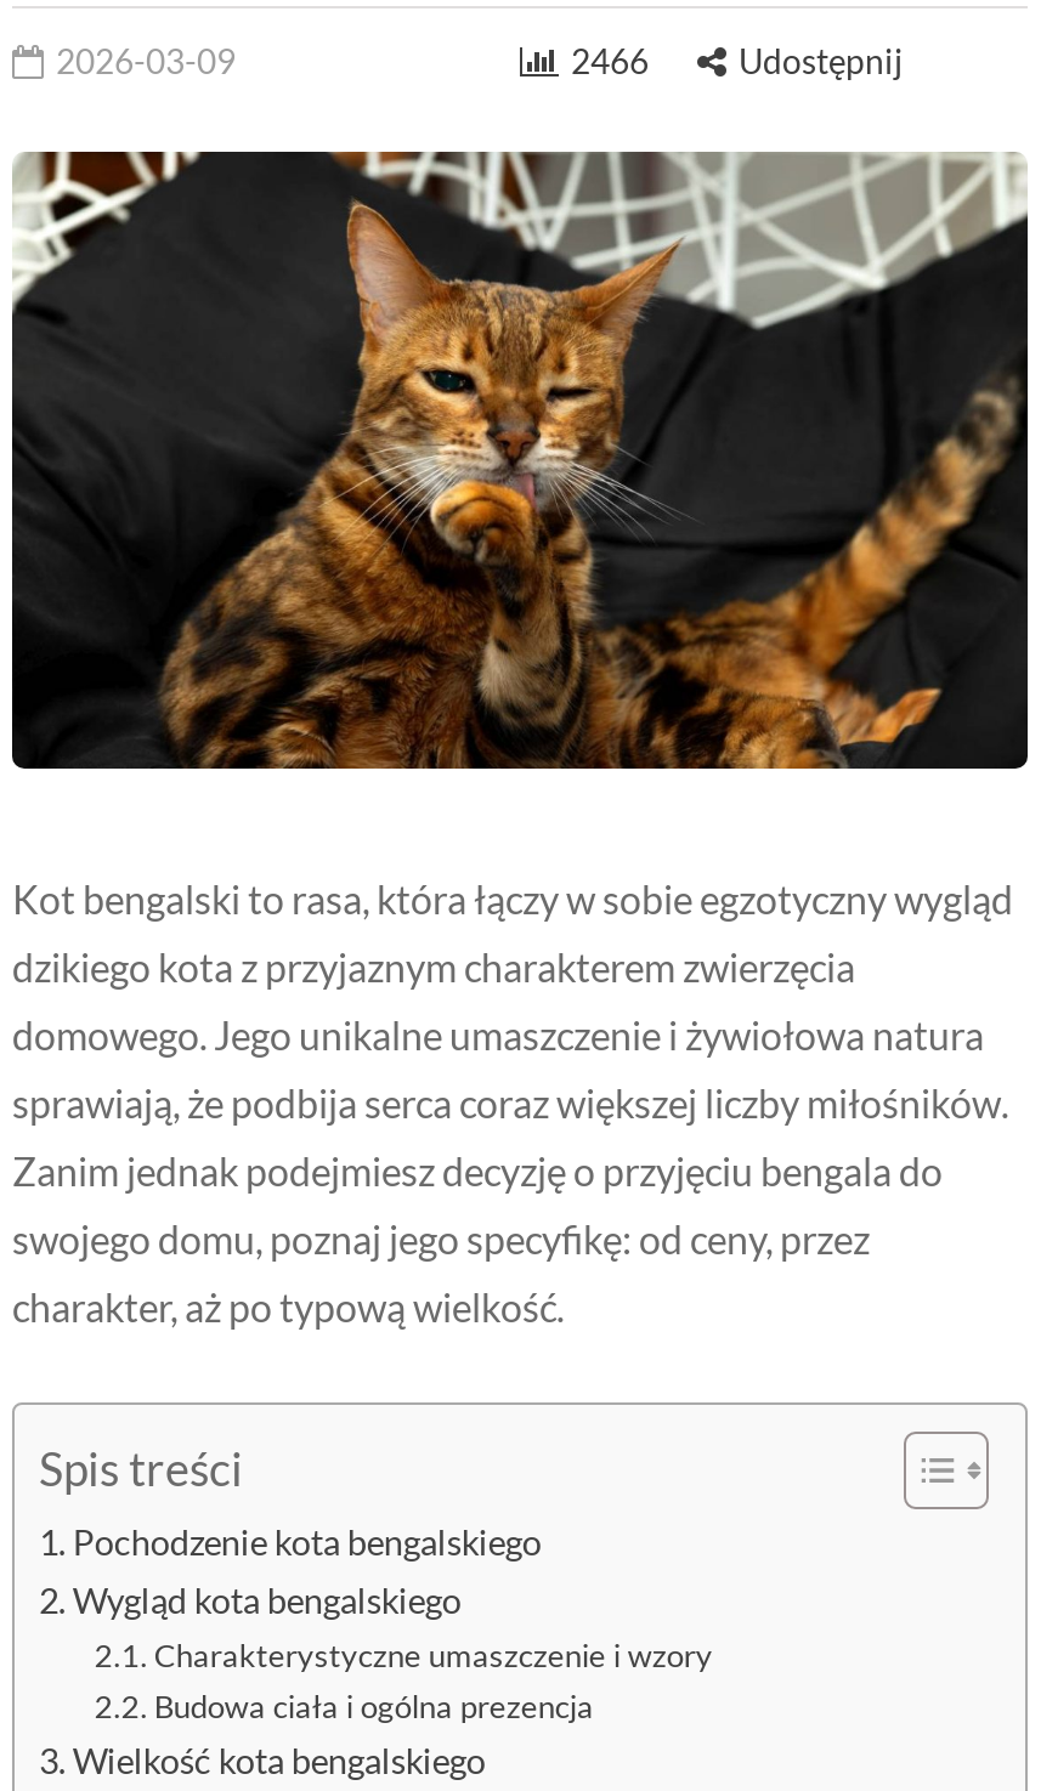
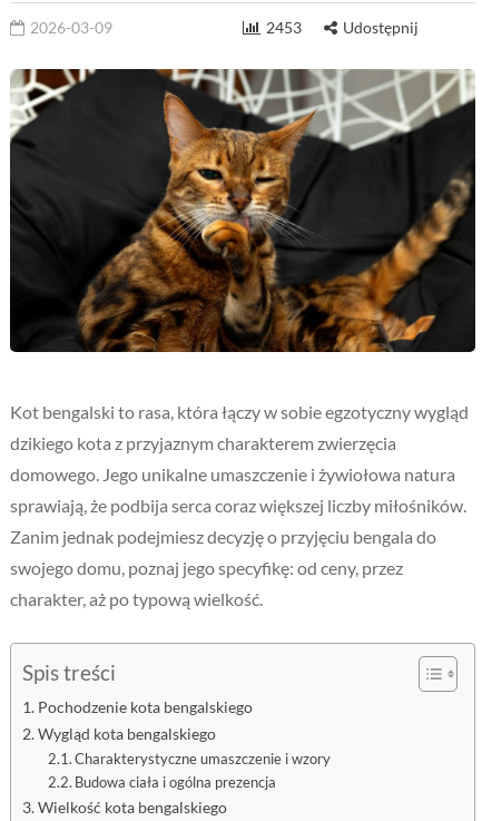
- 2466
+ 2453
